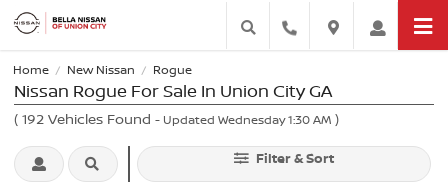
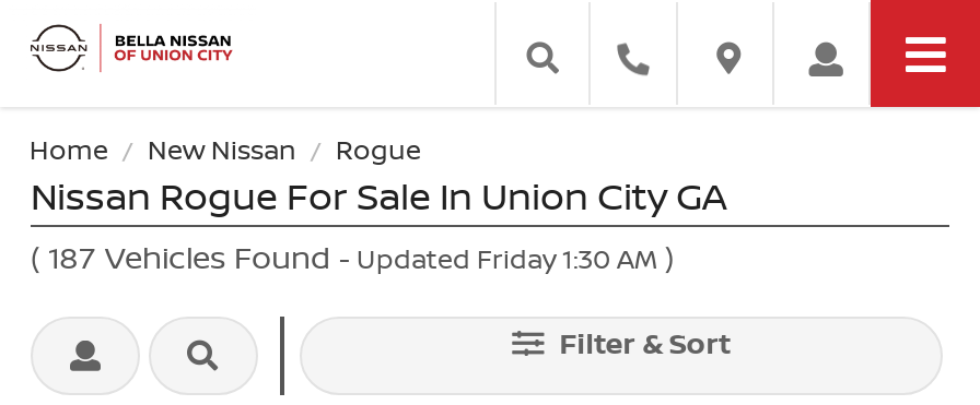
- (192 Vehicles Found - Updated Wednesday 1:30 AM)
+ (187 Vehicles Found - Updated Friday 1:30 AM)
